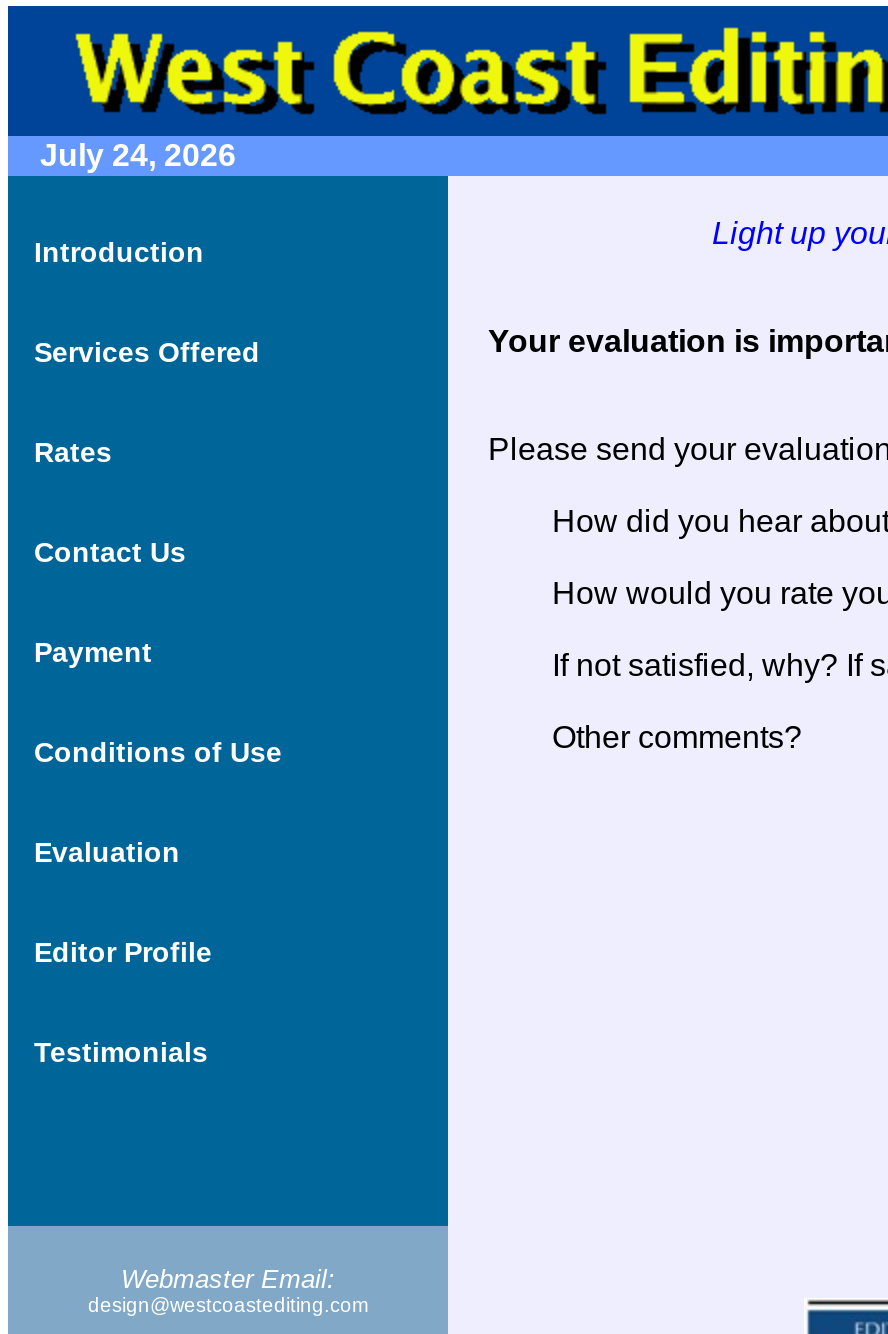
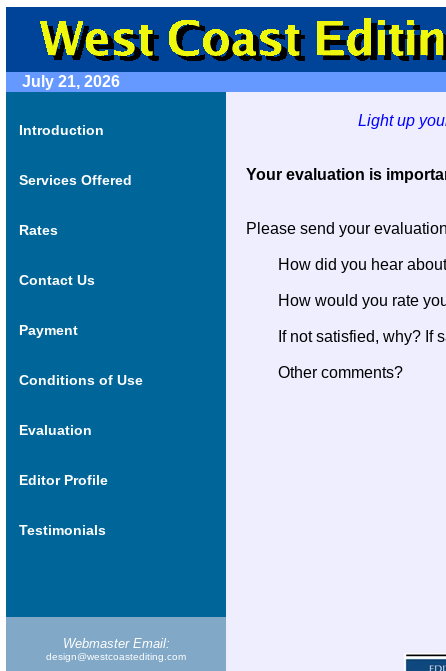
- July 24, 2026
+ July 21, 2026
